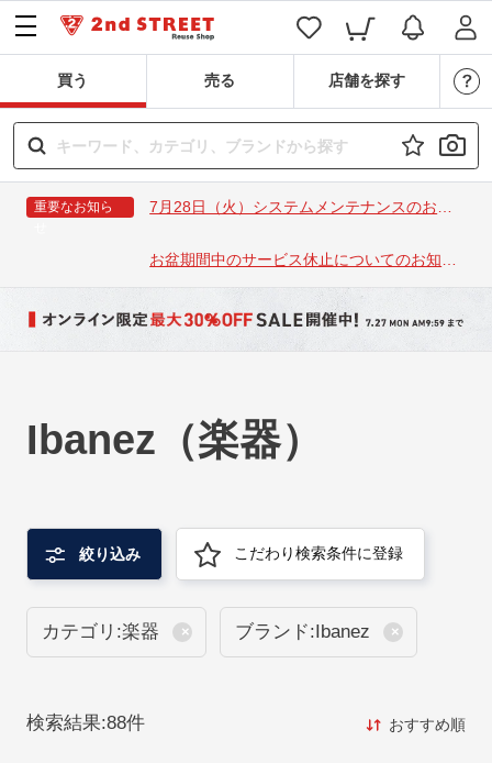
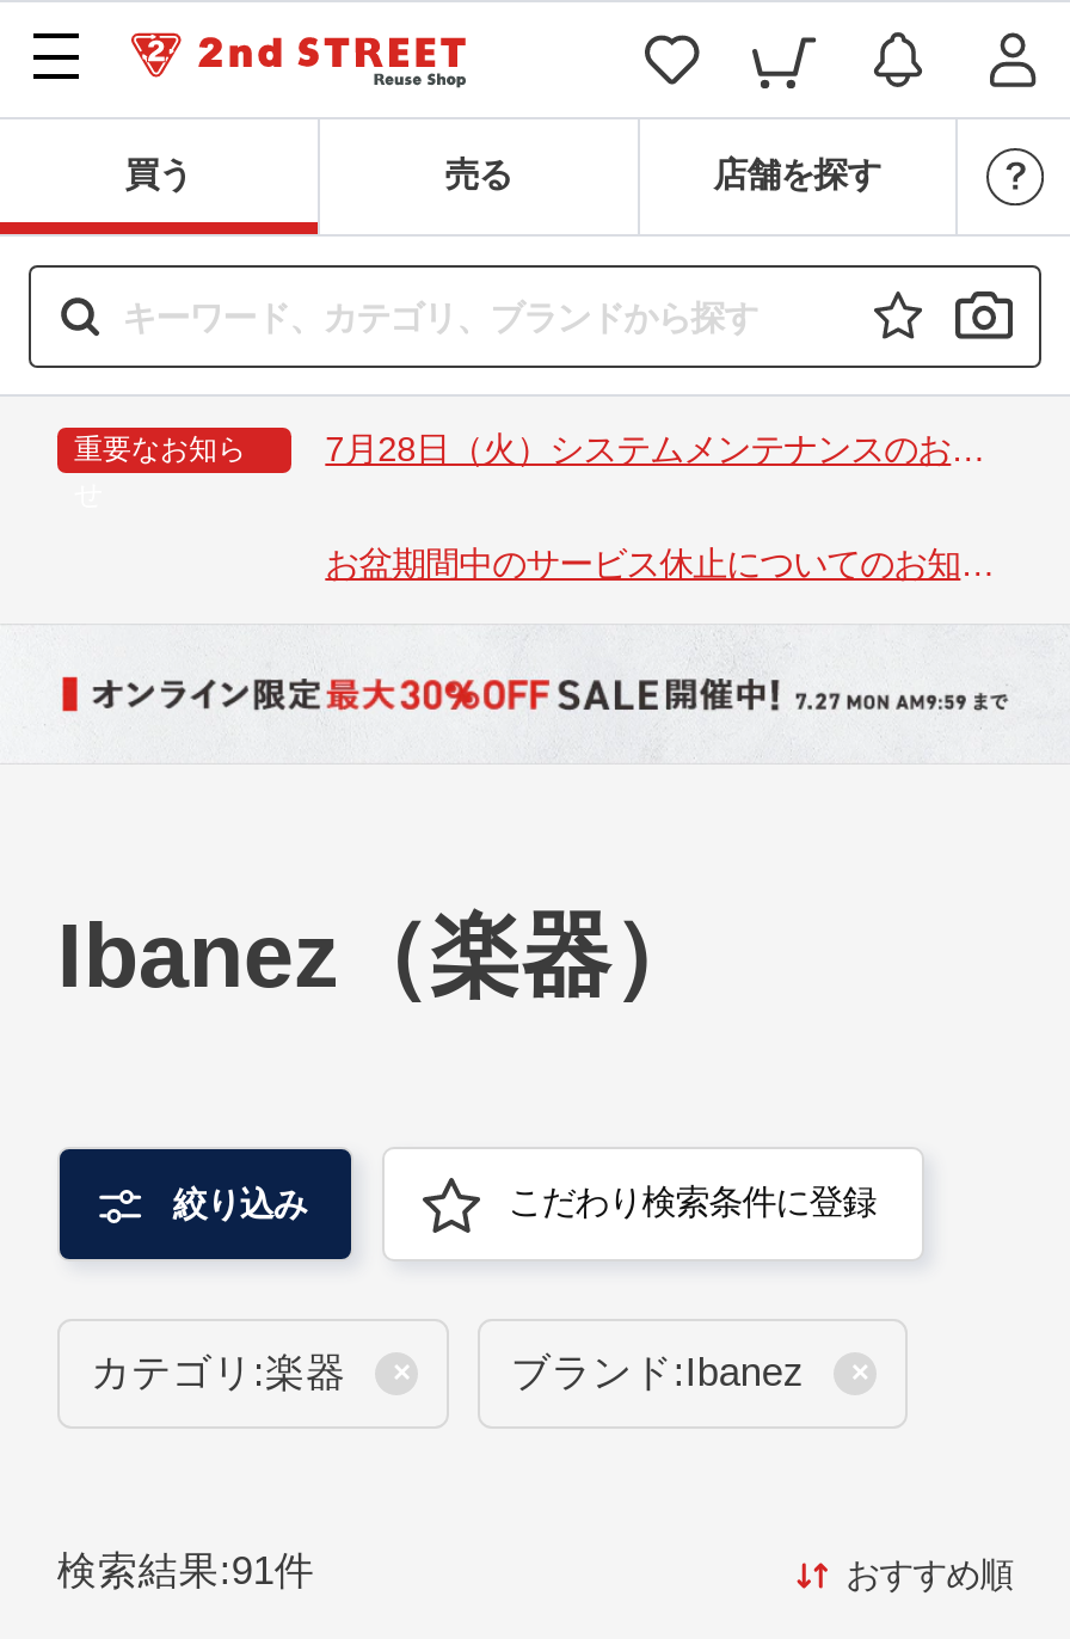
- 検索結果:88件
+ 検索結果:91件
